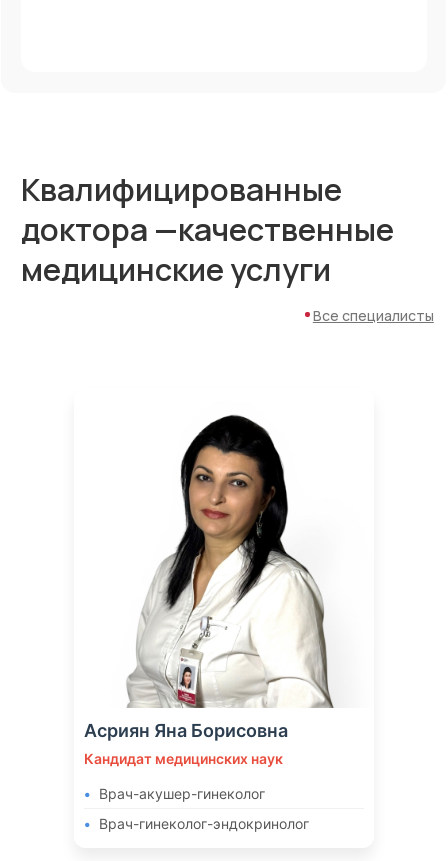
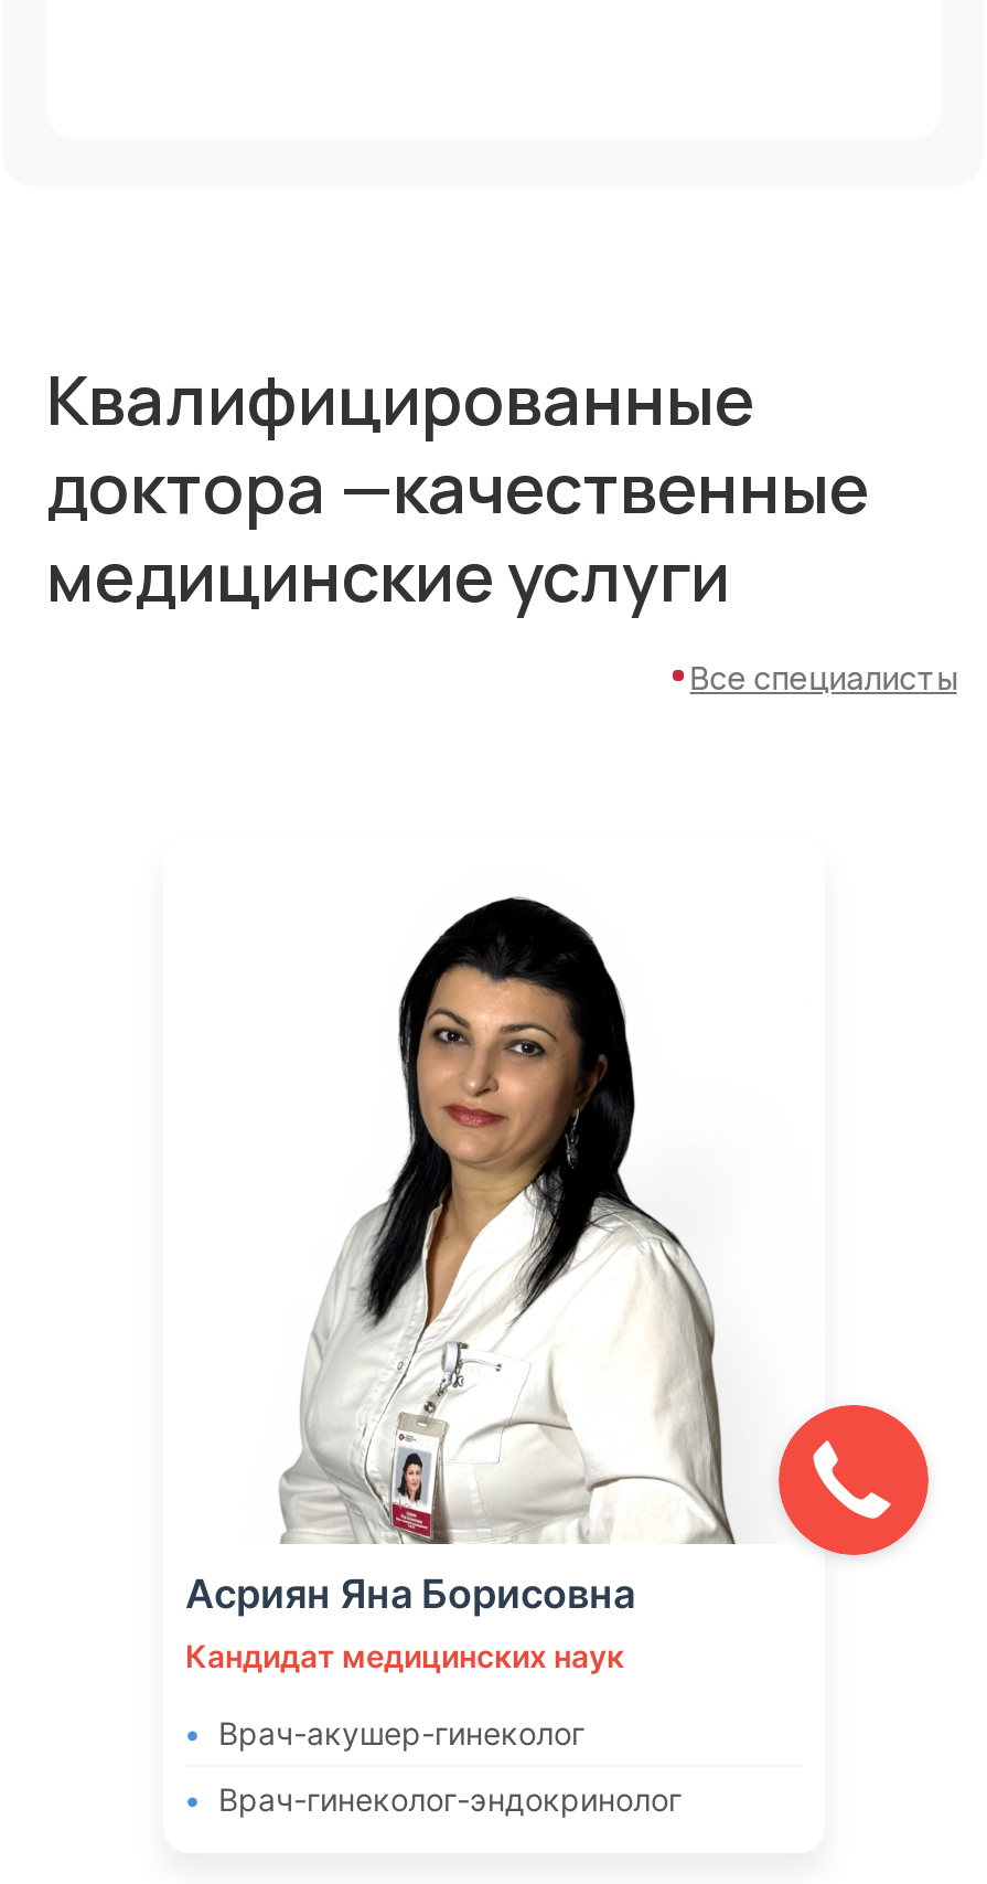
+ [image]
